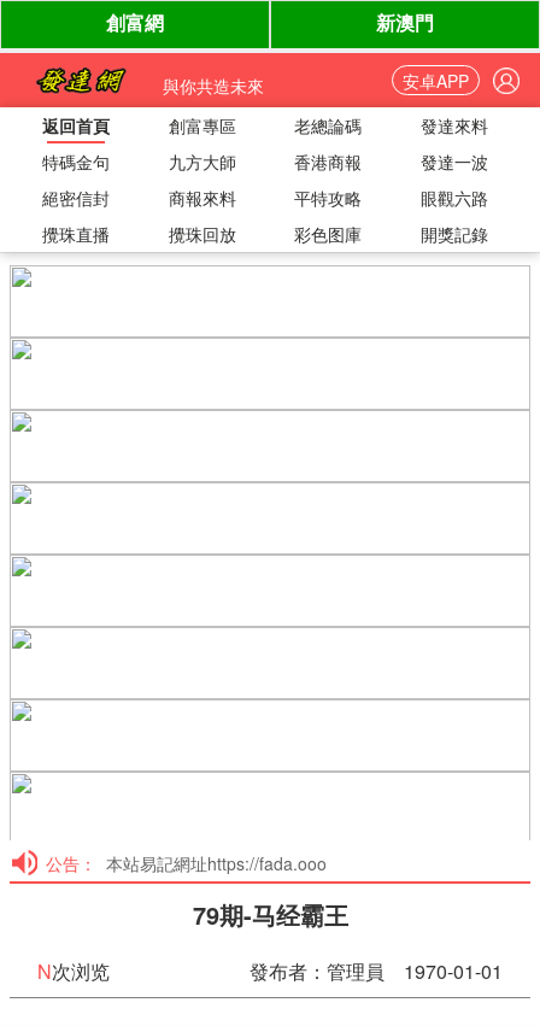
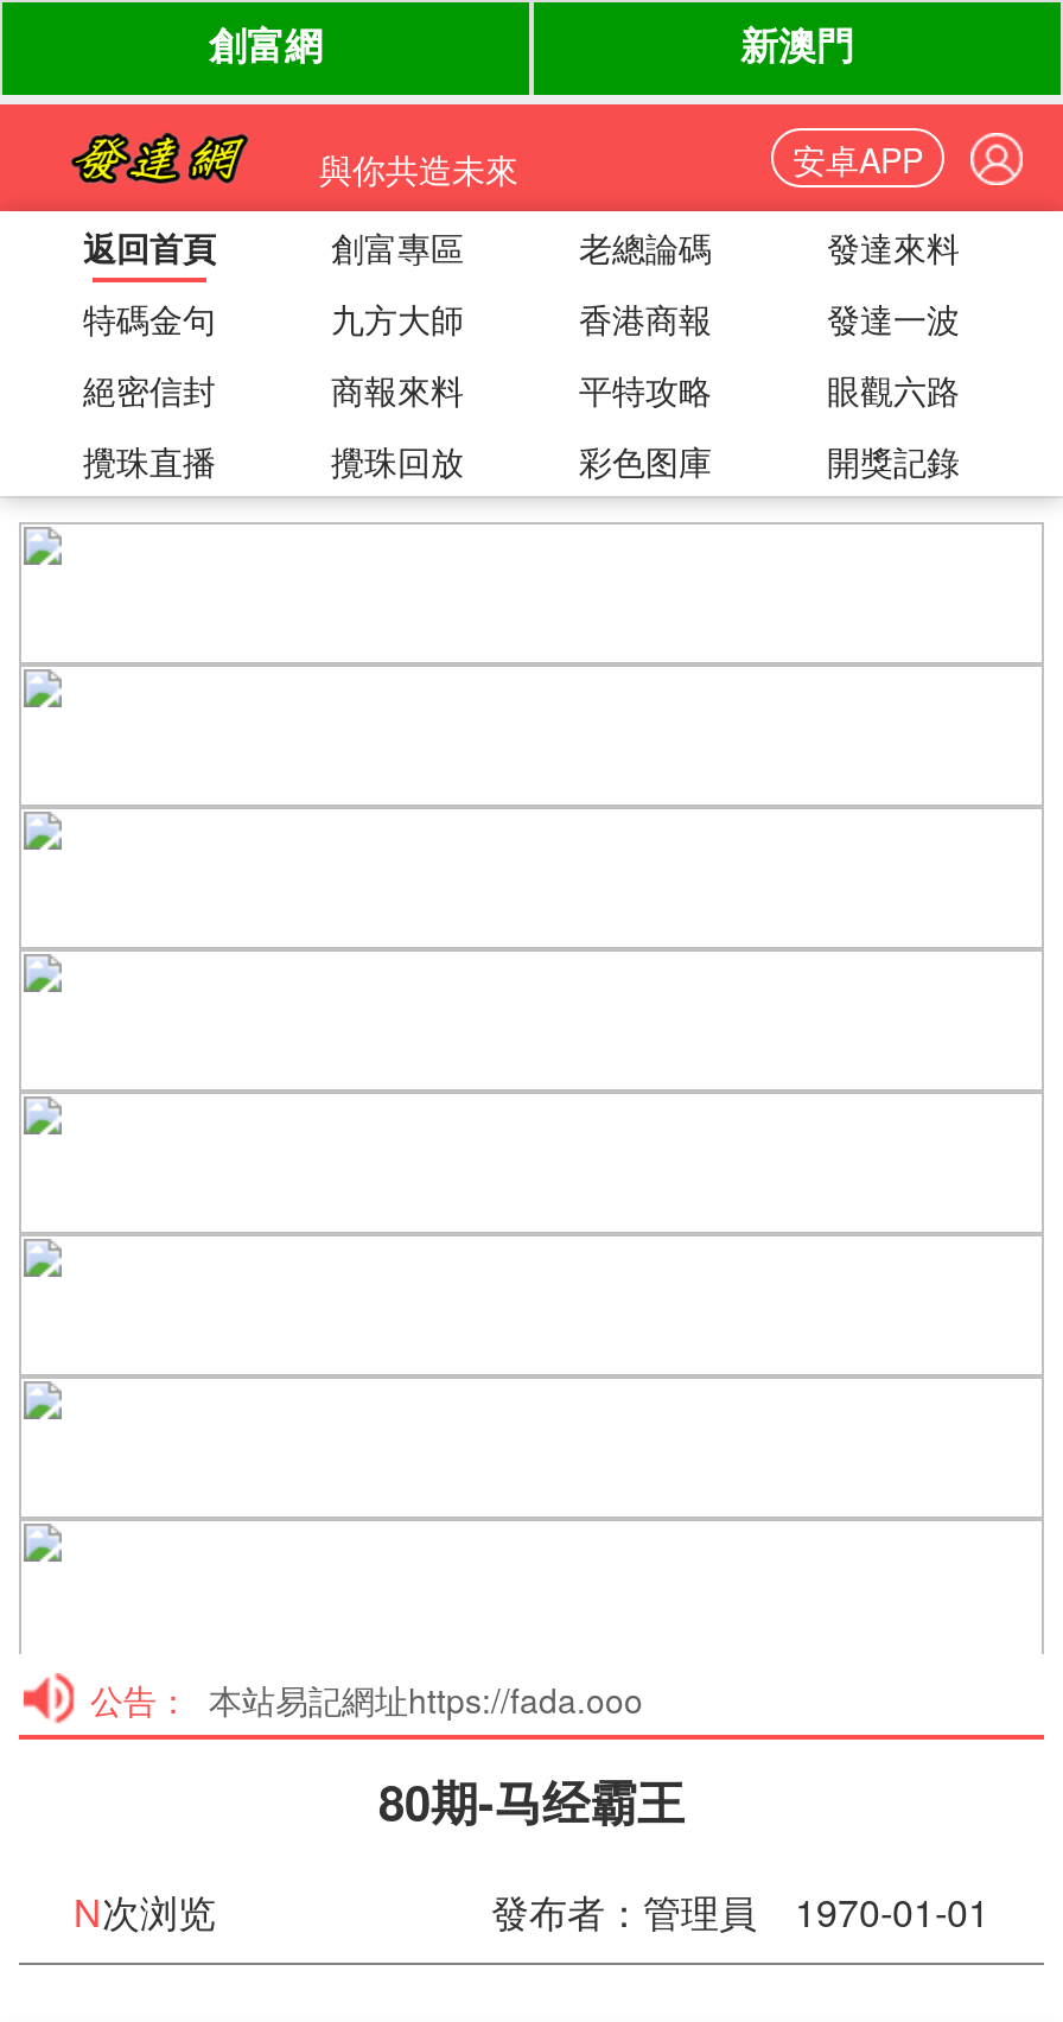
- 79期-马经霸王
+ 80期-马经霸王
